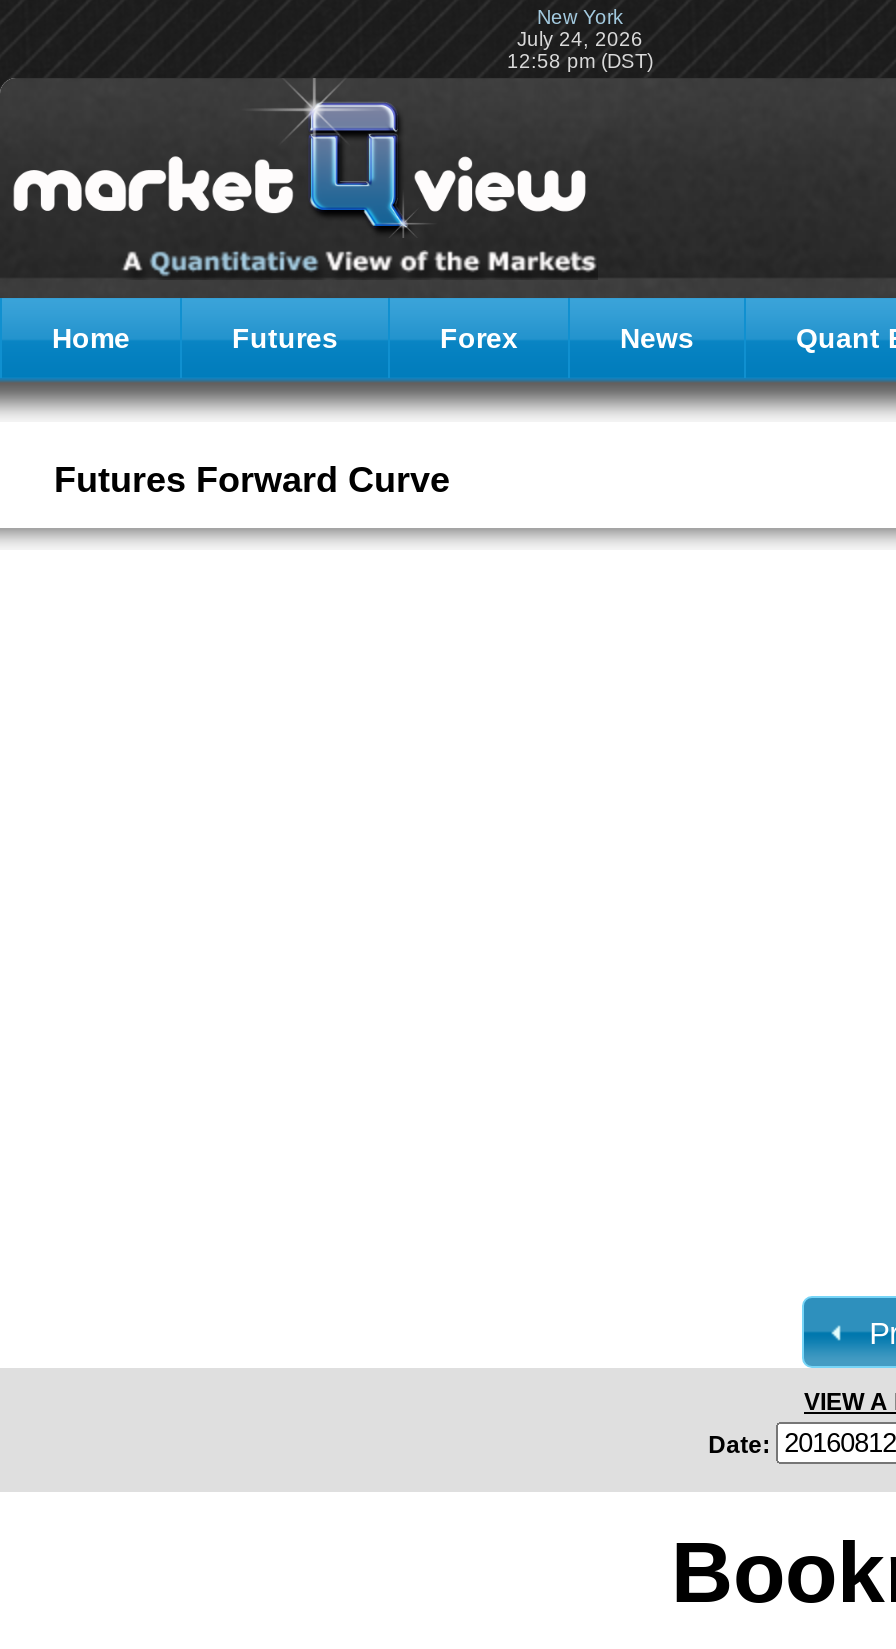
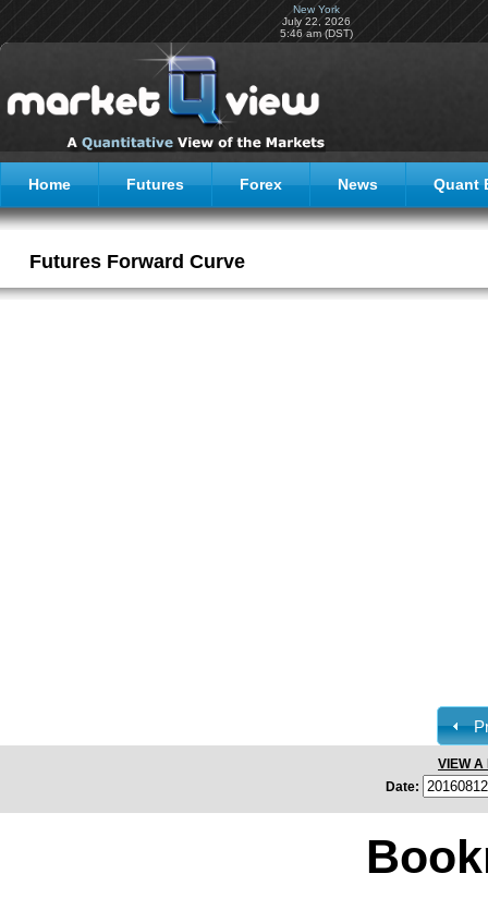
- July 24, 2026
+ July 22, 2026

- 12:58 pm (DST)
+ 5:46 am (DST)
